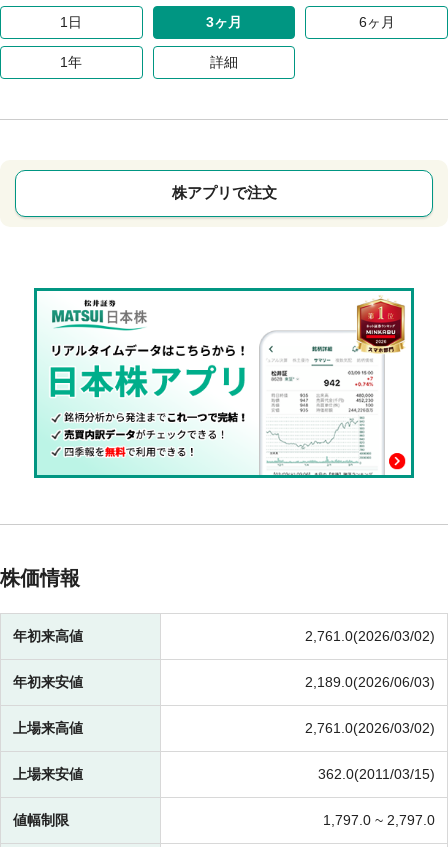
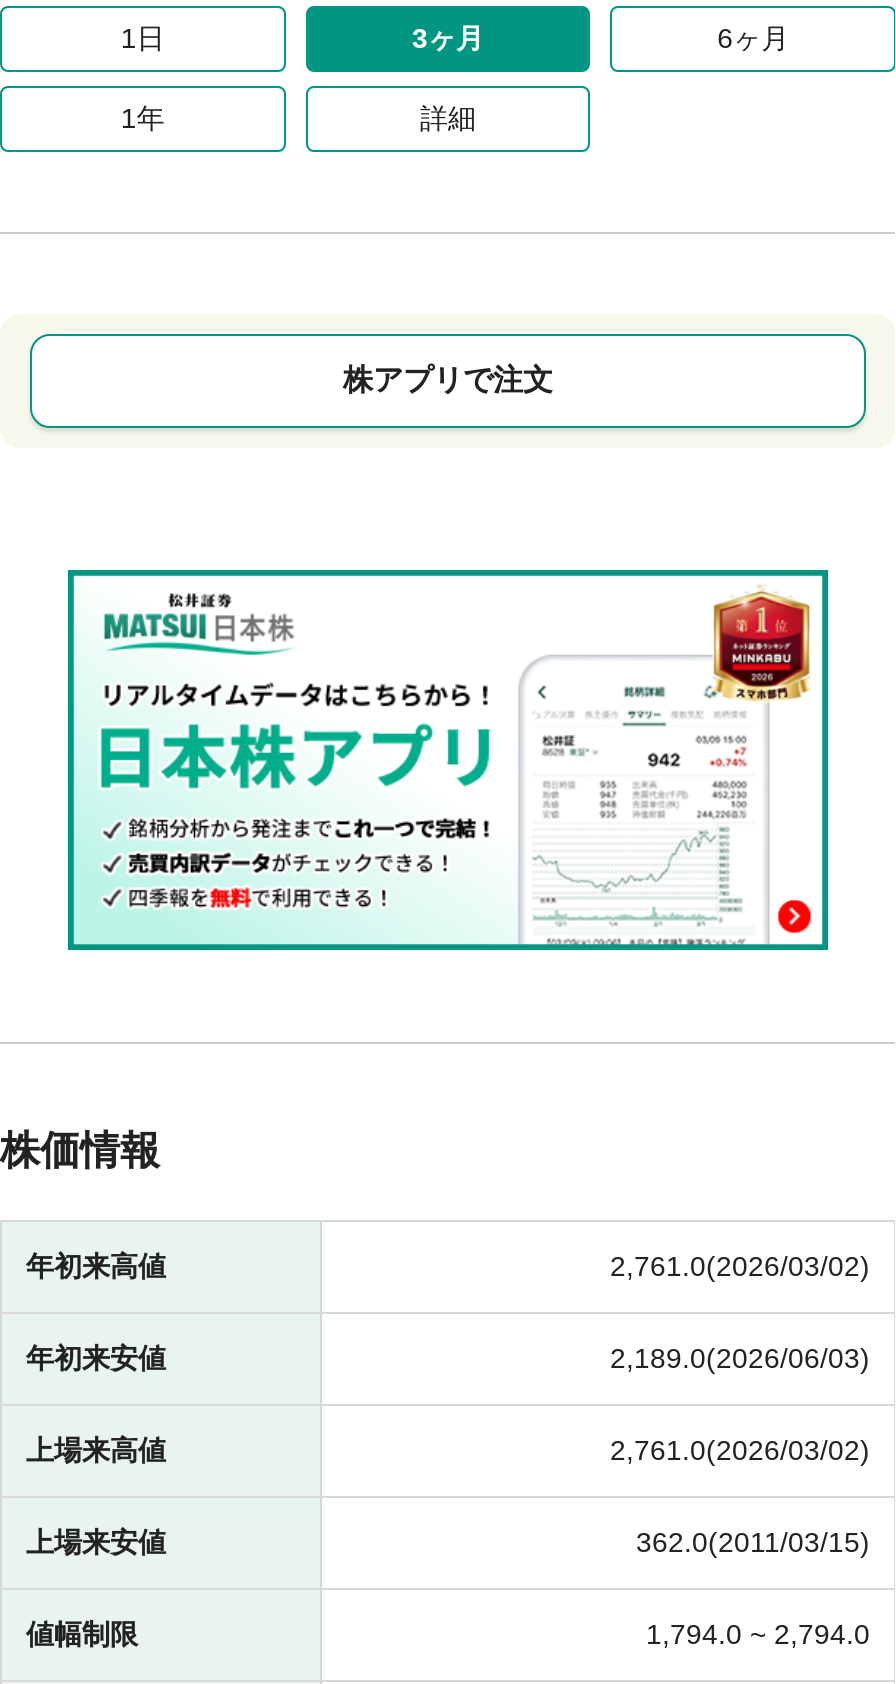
- 1,797.0 ~ 2,797.0
+ 1,794.0 ~ 2,794.0
